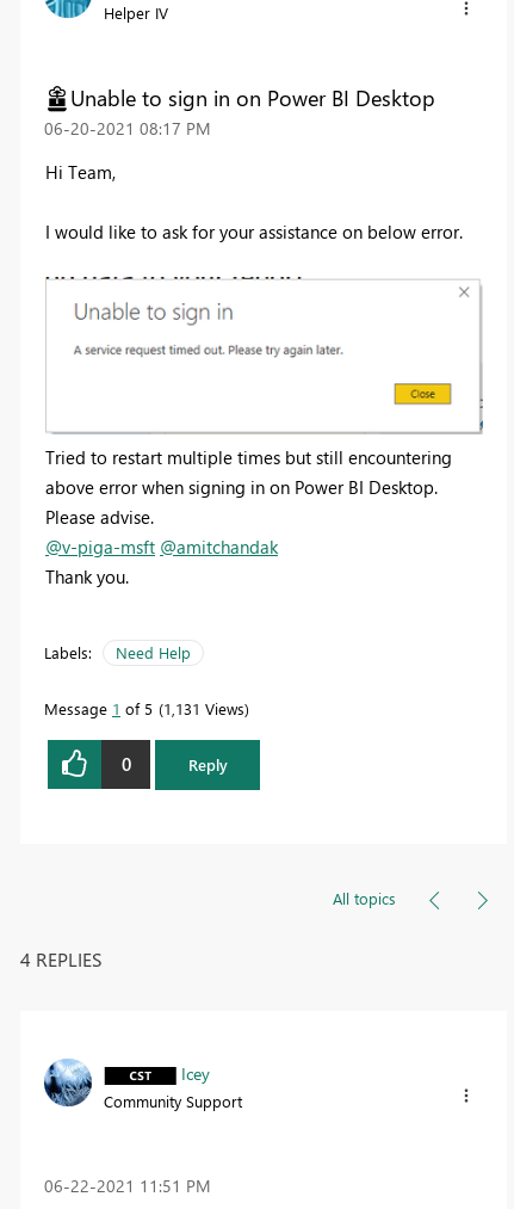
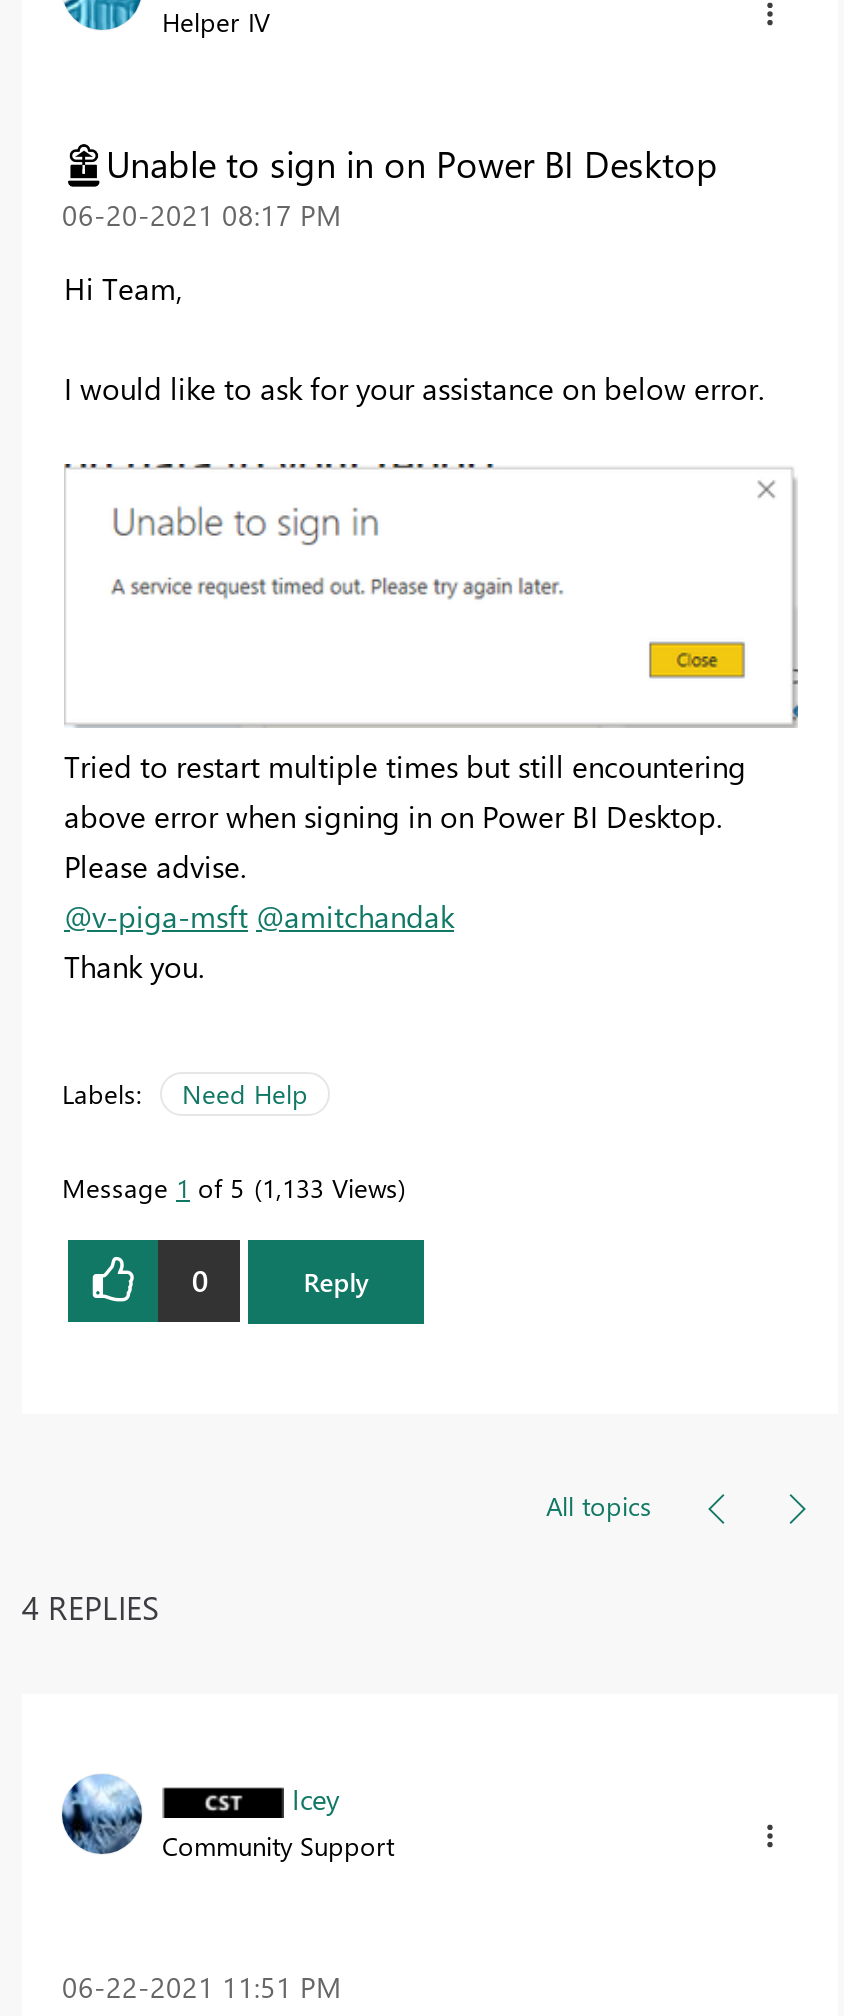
- Message 1 of 5 1,131 Views
+ Message 1 of 5 1,133 Views
